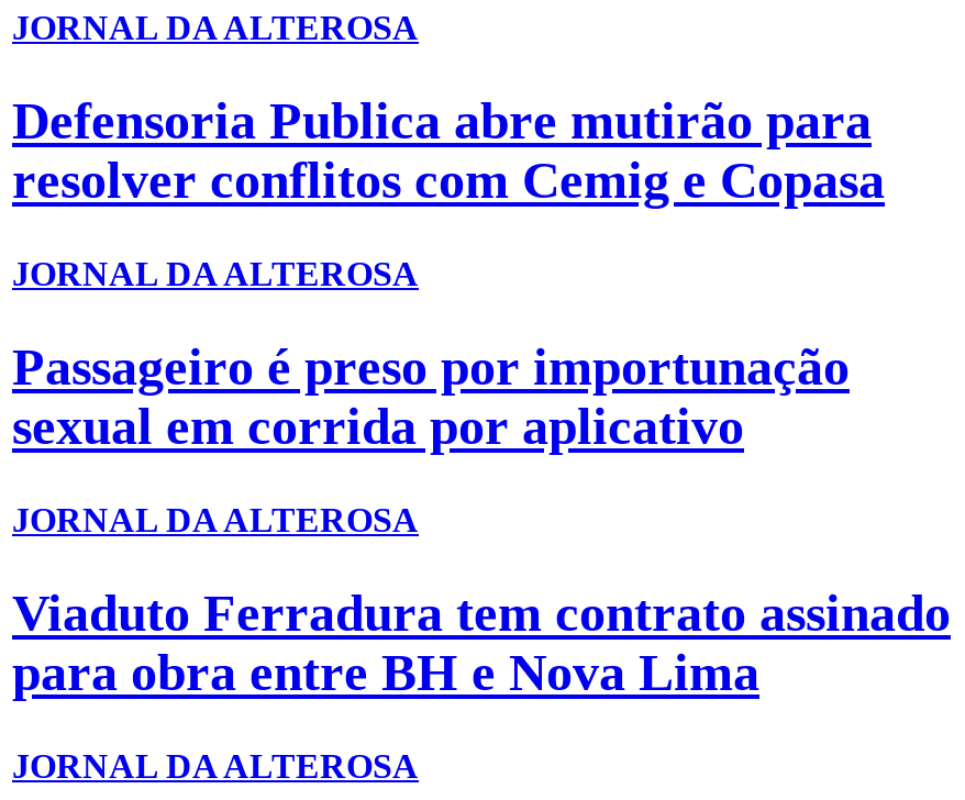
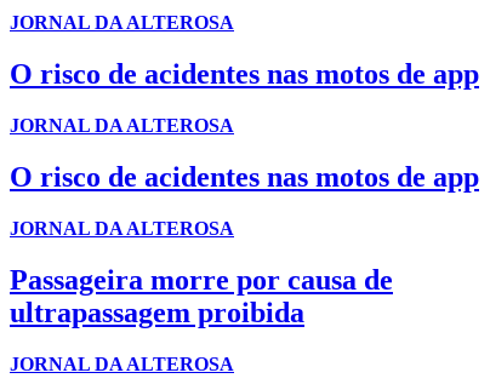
- Defensoria Publica abre mutirão para
- resolver conflitos com Cemig e Copasa
+ O risco de acidentes nas motos de app

- Passageiro é preso por importunação
- sexual em corrida por aplicativo
+ O risco de acidentes nas motos de app

- Viaduto Ferradura tem contrato assinado
- para obra entre BH e Nova Lima
+ Passageira morre por causa de
+ ultrapassagem proibida
